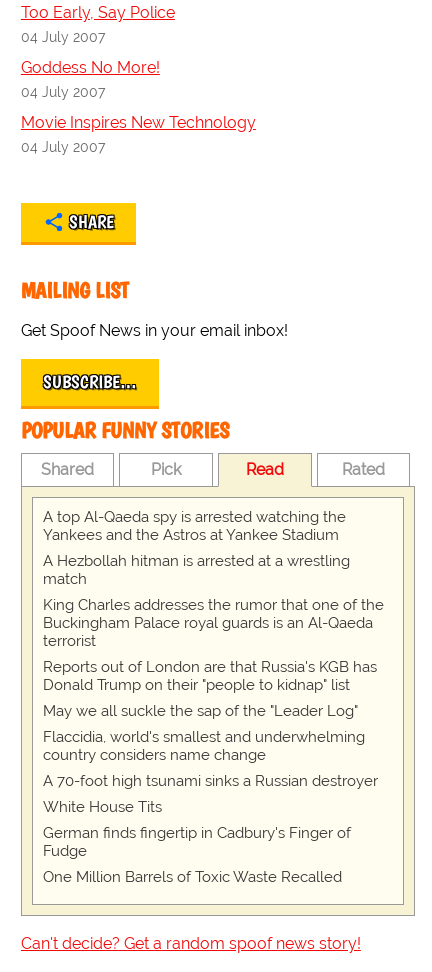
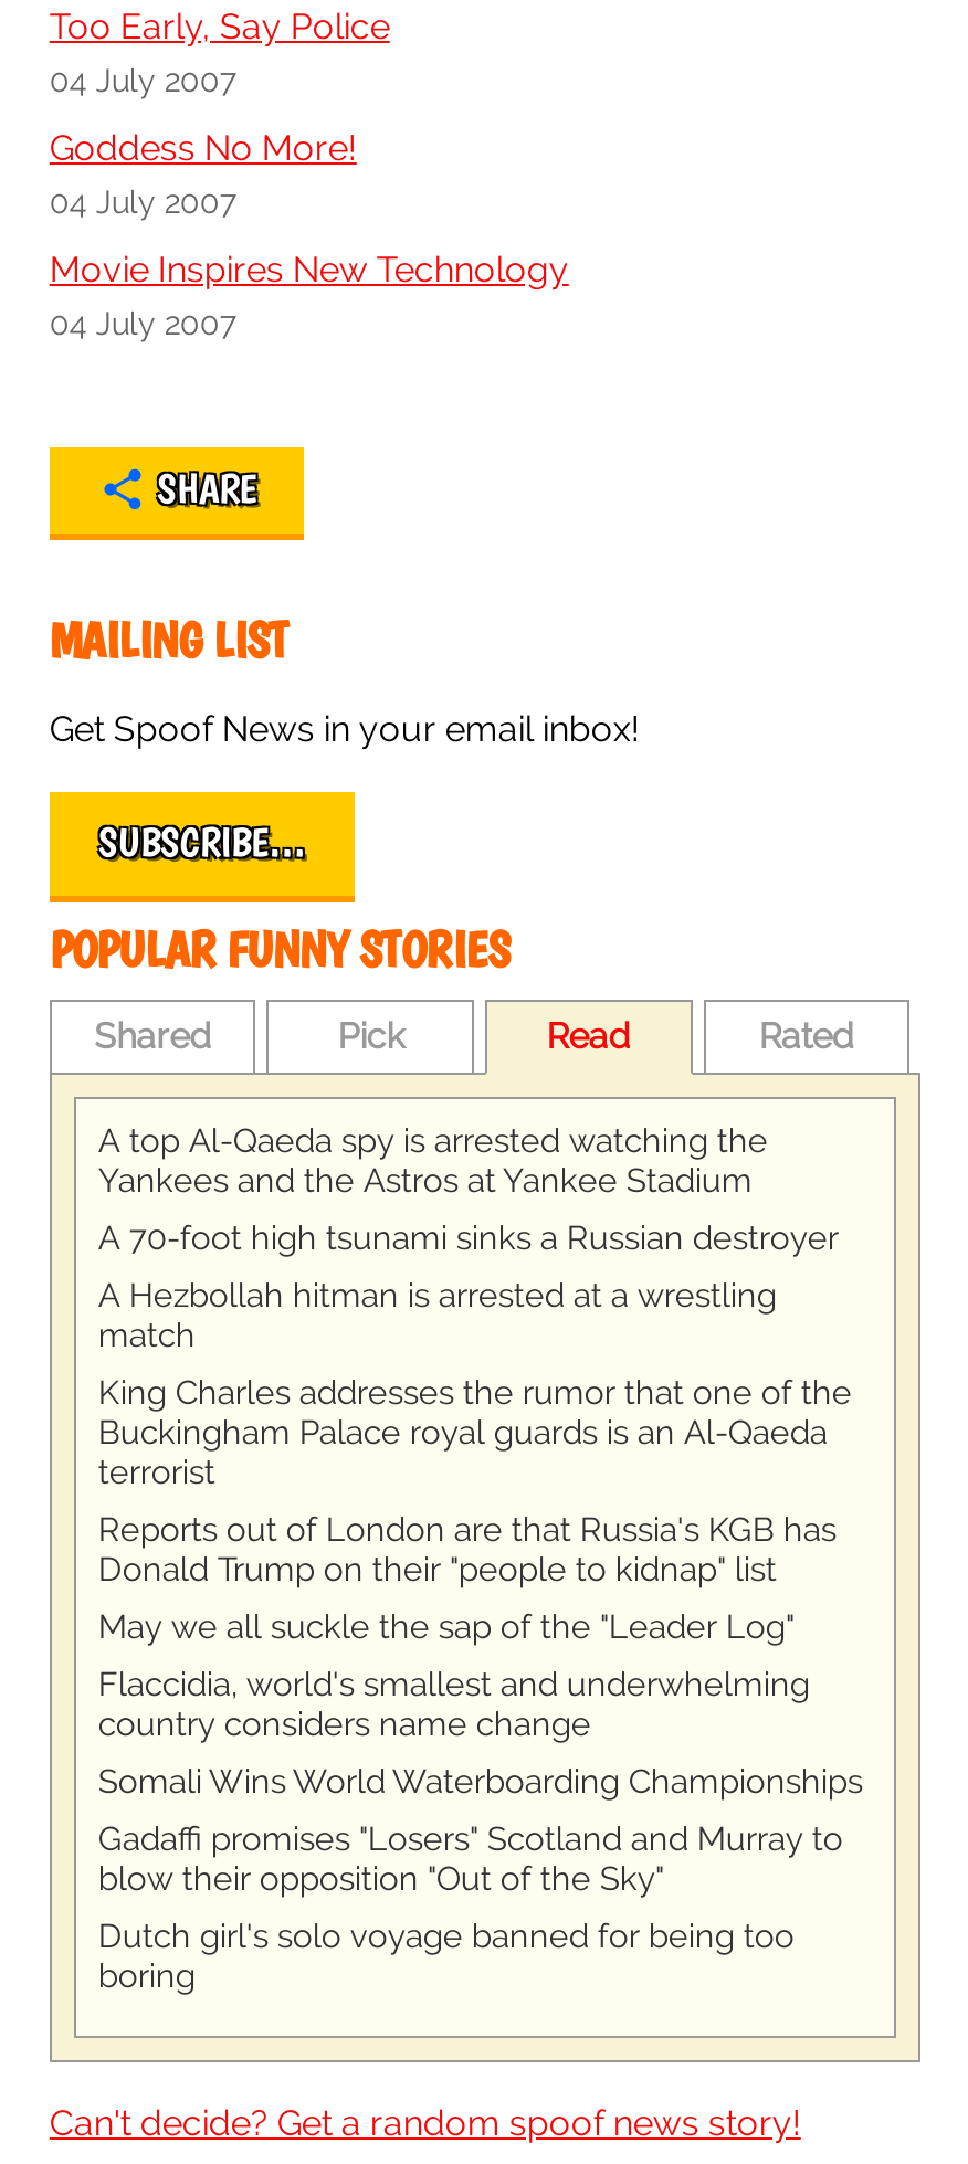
moved up: A 70-foot high tsunami sinks a Russian destroyer

- White House Tits
- German finds fingertip in Cadbury's Finger of
- Fudge
- One Million Barrels of Toxic Waste Recalled
+ Somali Wins World Waterboarding Championships
+ Gadaffi promises "Losers" Scotland and Murray to
+ blow their opposition "Out of the Sky"
+ Dutch girl's solo voyage banned for being too
+ boring
